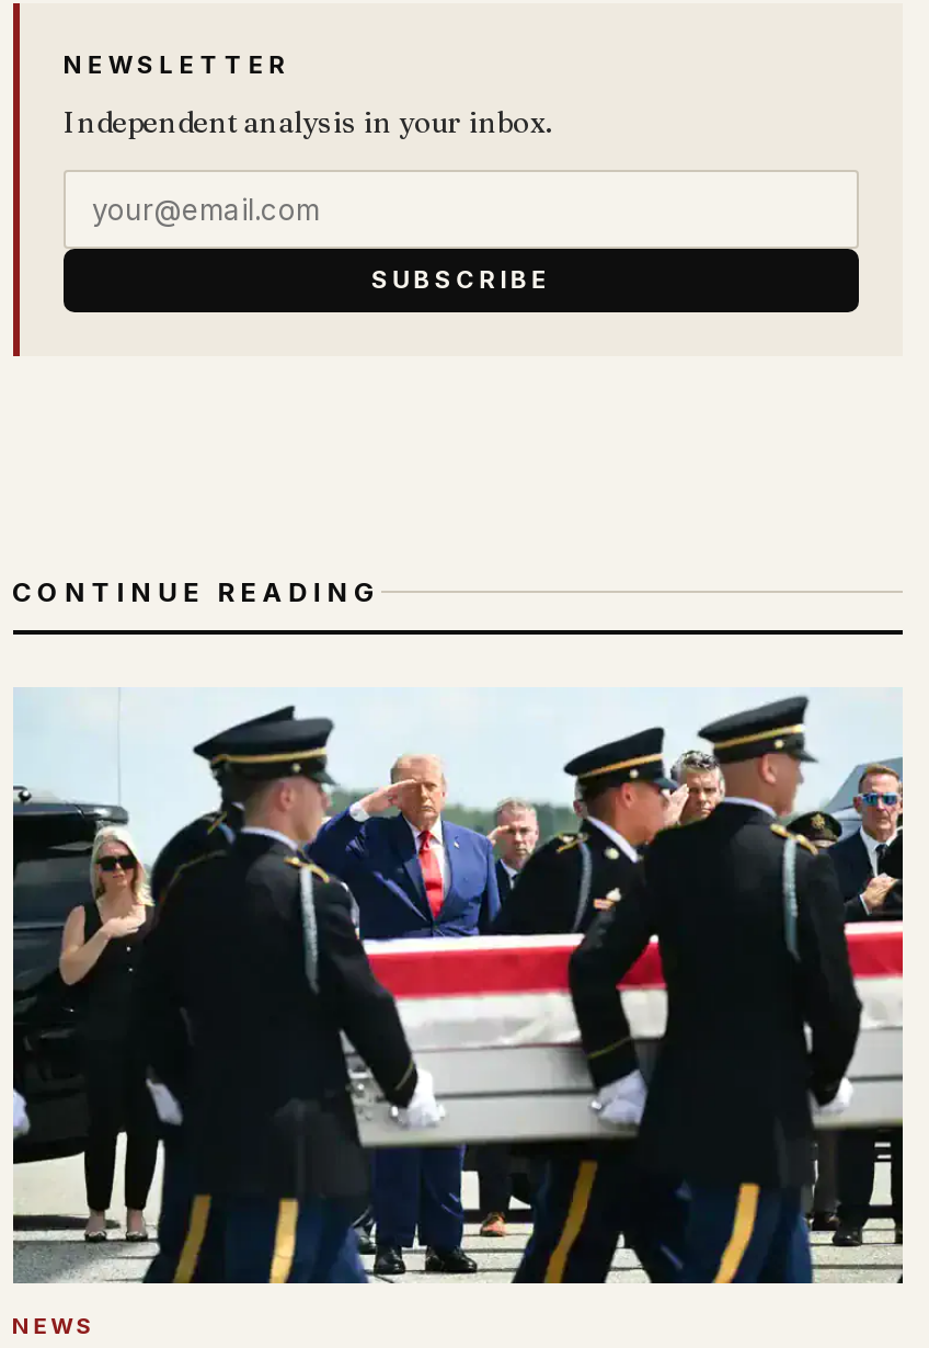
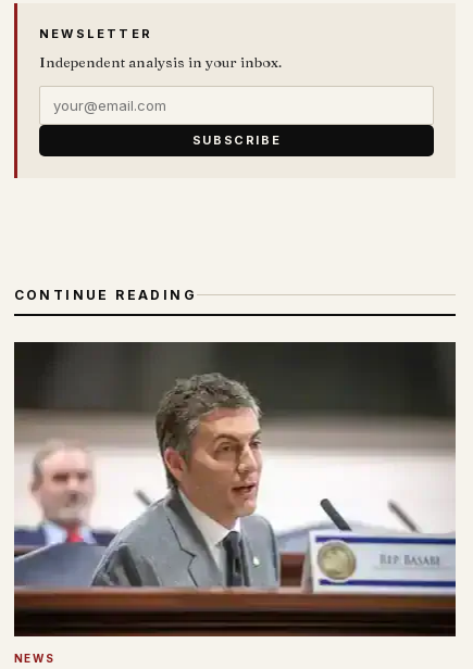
- [image]
+ [image]
